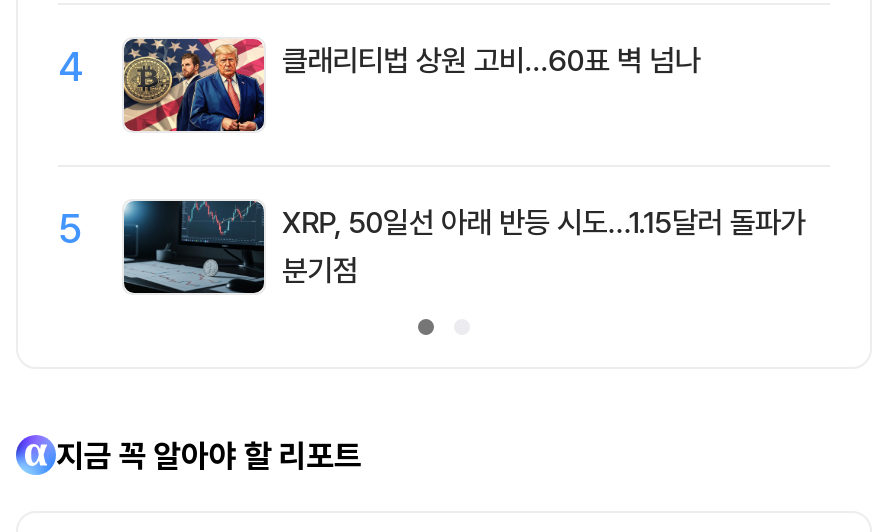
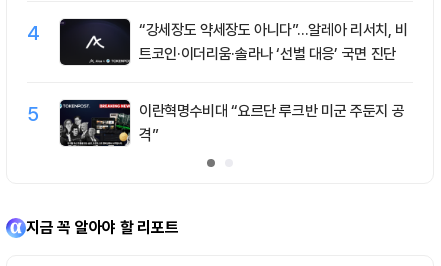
- [image]
- 클래리티법 상원 고비…60표 벽 넘나
+ [image]
+ “강세장도 약세장도 아니다”…알레아 리서치, 비
+ 트코인·이더리움·솔라나 ‘선별 대응’ 국면 진단

- [image]
- XRP, 50일선 아래 반등 시도…1.15달러 돌파가
- 분기점
+ [image]
+ 이란혁명수비대 “요르단 루크반 미군 주둔지 공
+ 격”
